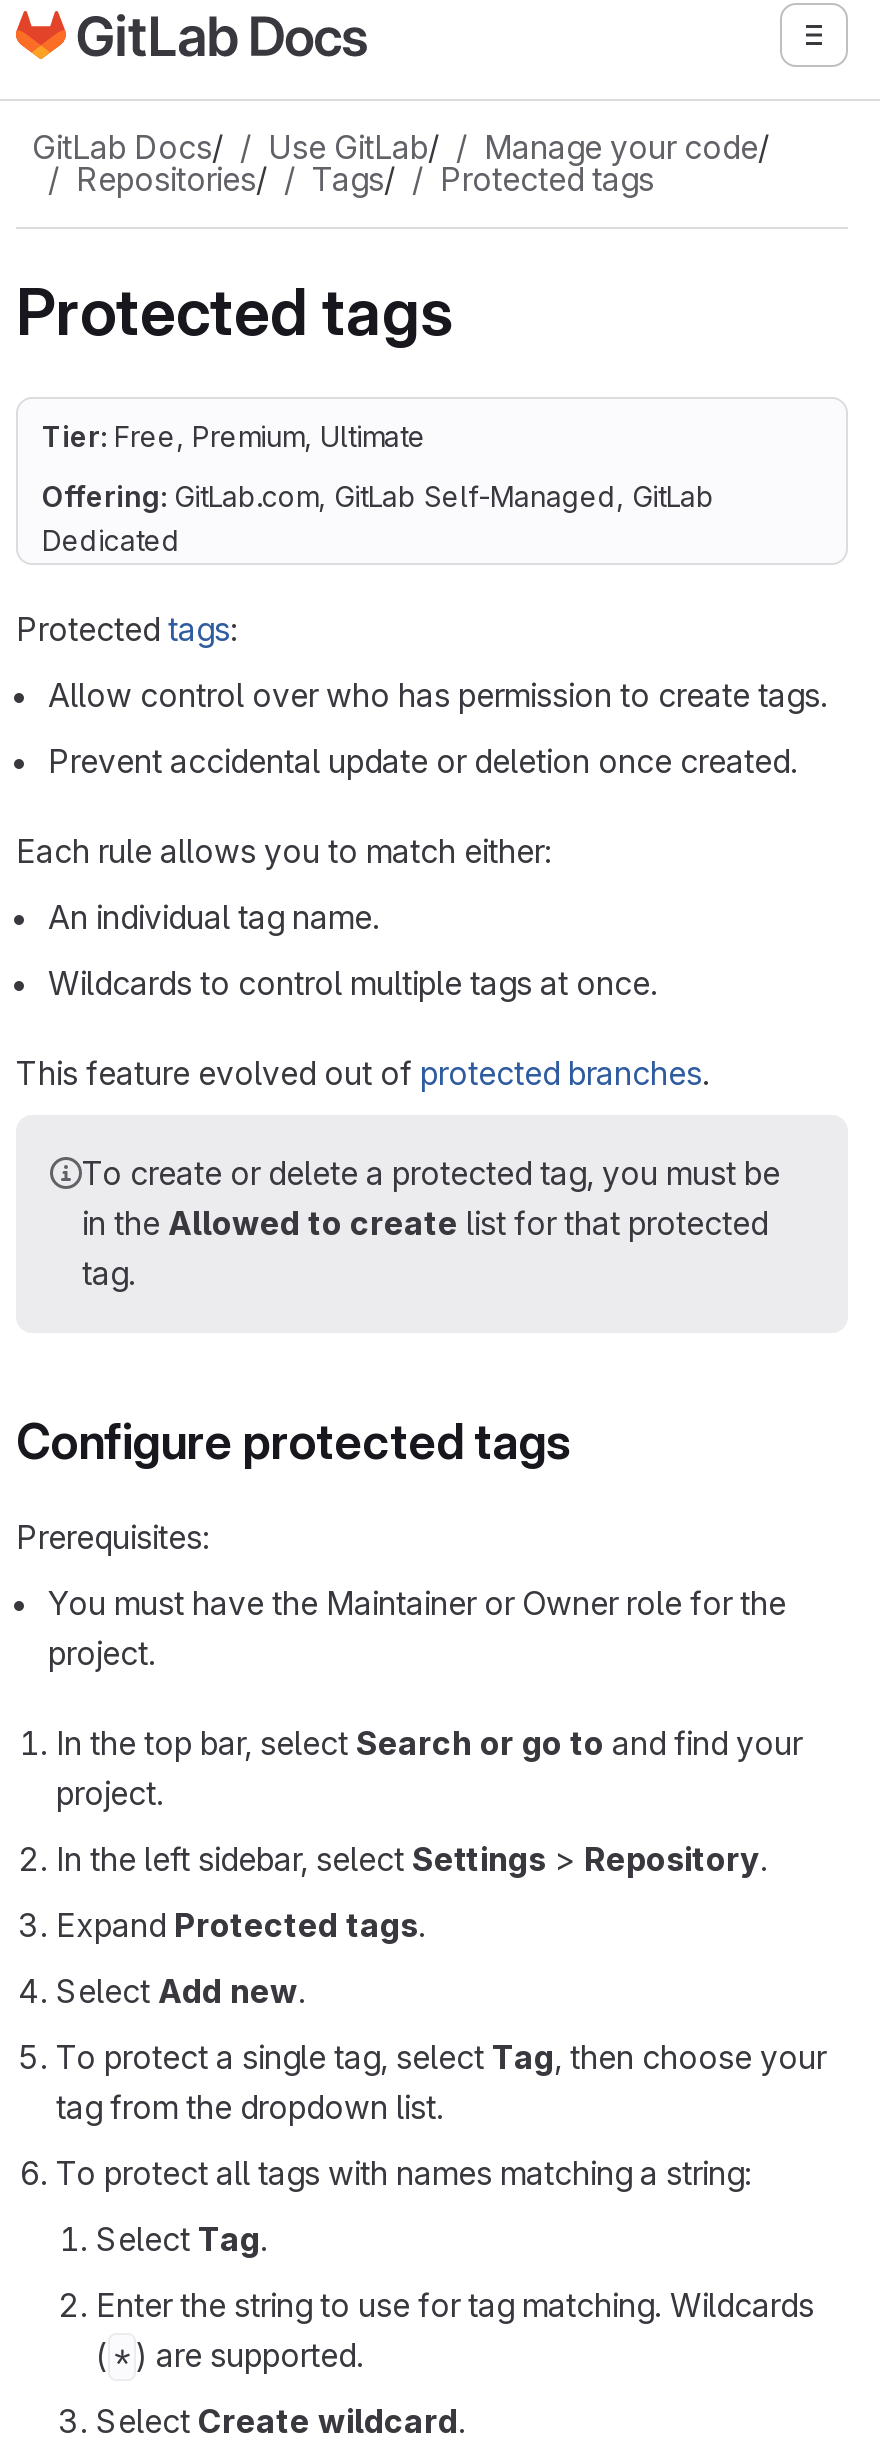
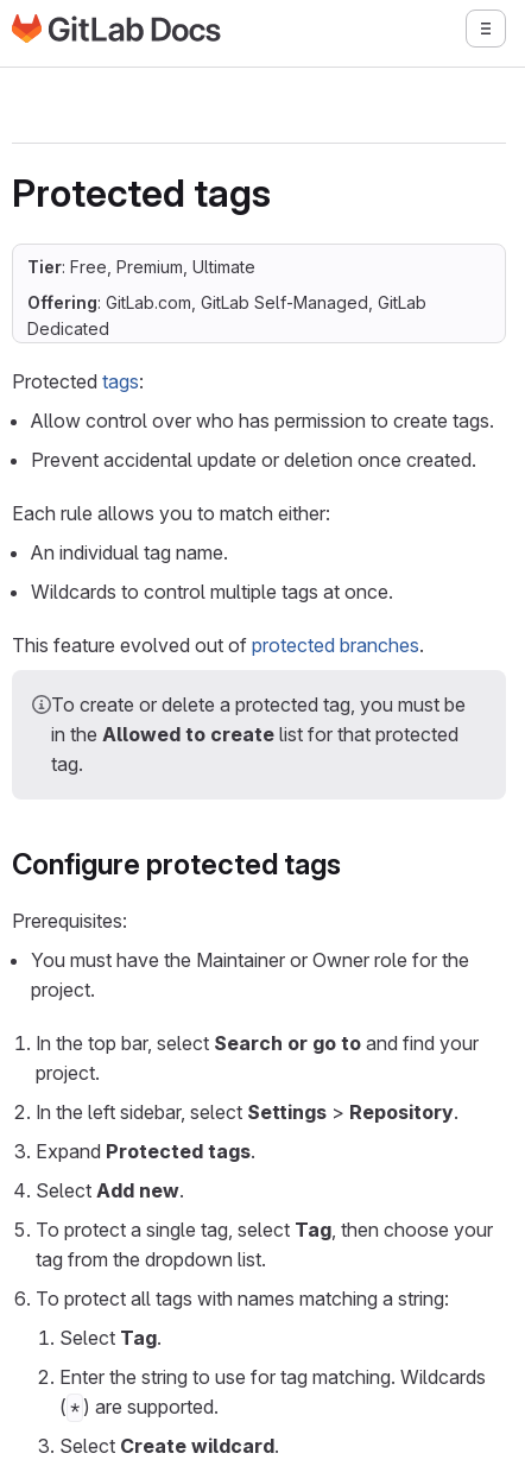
- GitLab Docs/
- Use GitLab/
- Manage your code/
- Repositories/
- Tags/
- Protected tags
